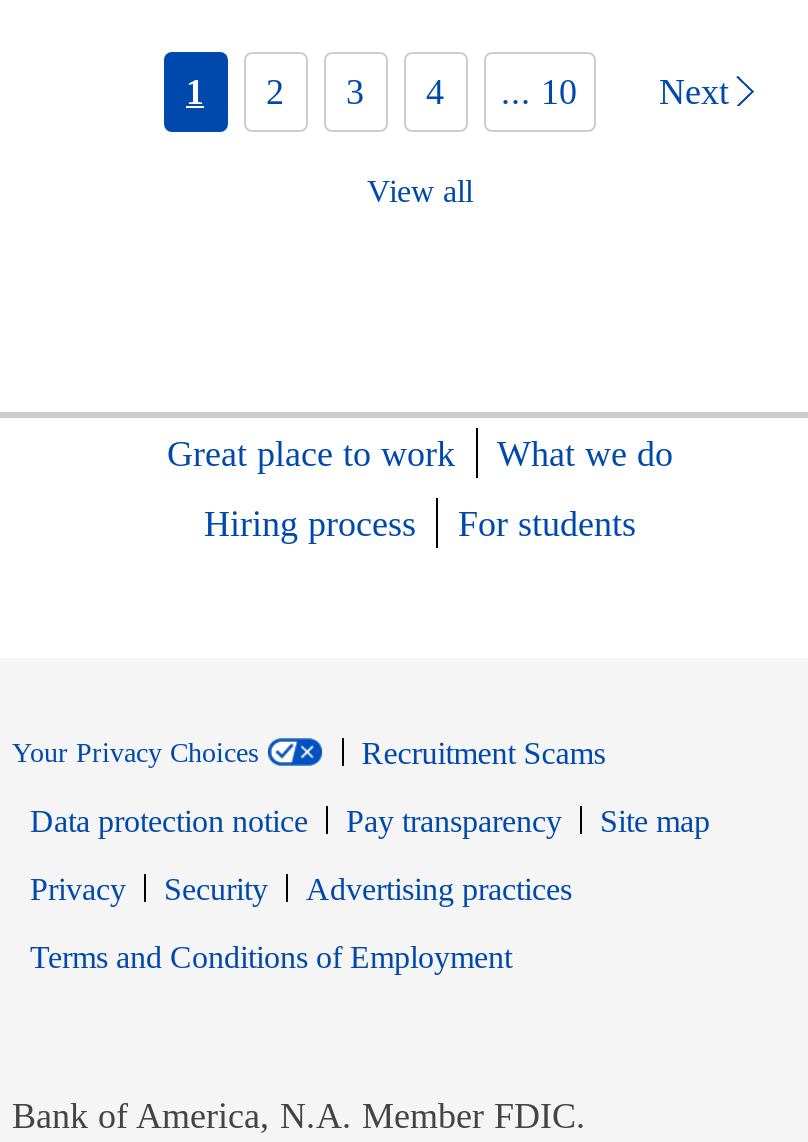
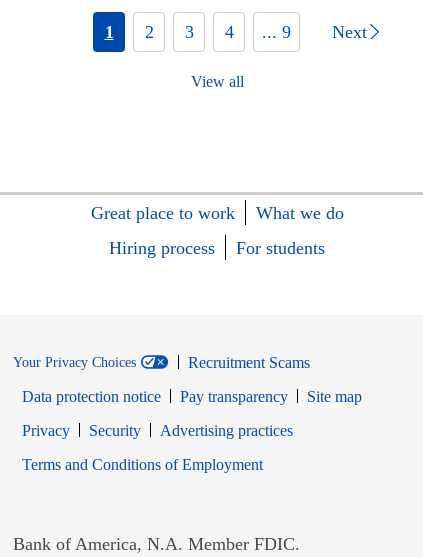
- 1 2 3 4 ... 10
+ 1 2 3 4 ... 9
